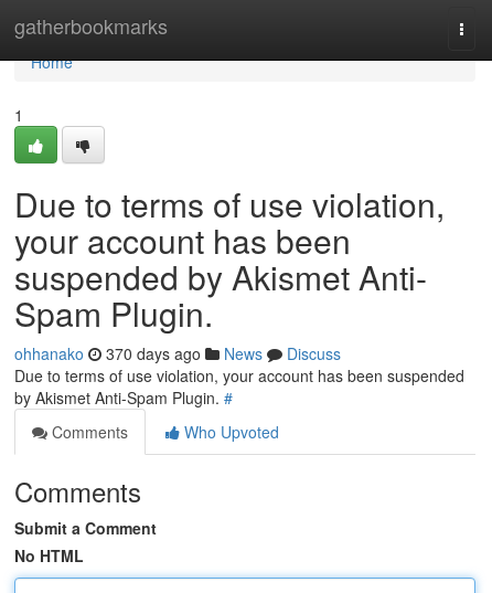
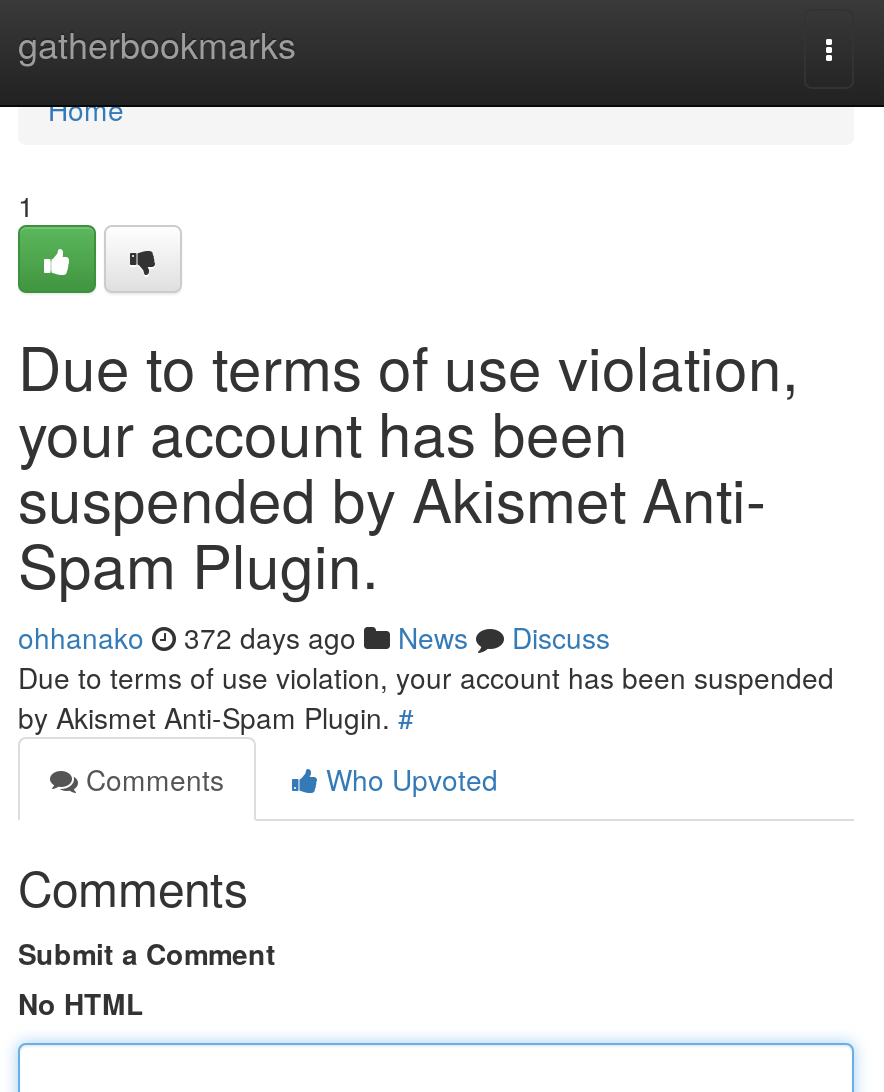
- ohhanako 370 days ago News Discuss
+ ohhanako 372 days ago News Discuss
